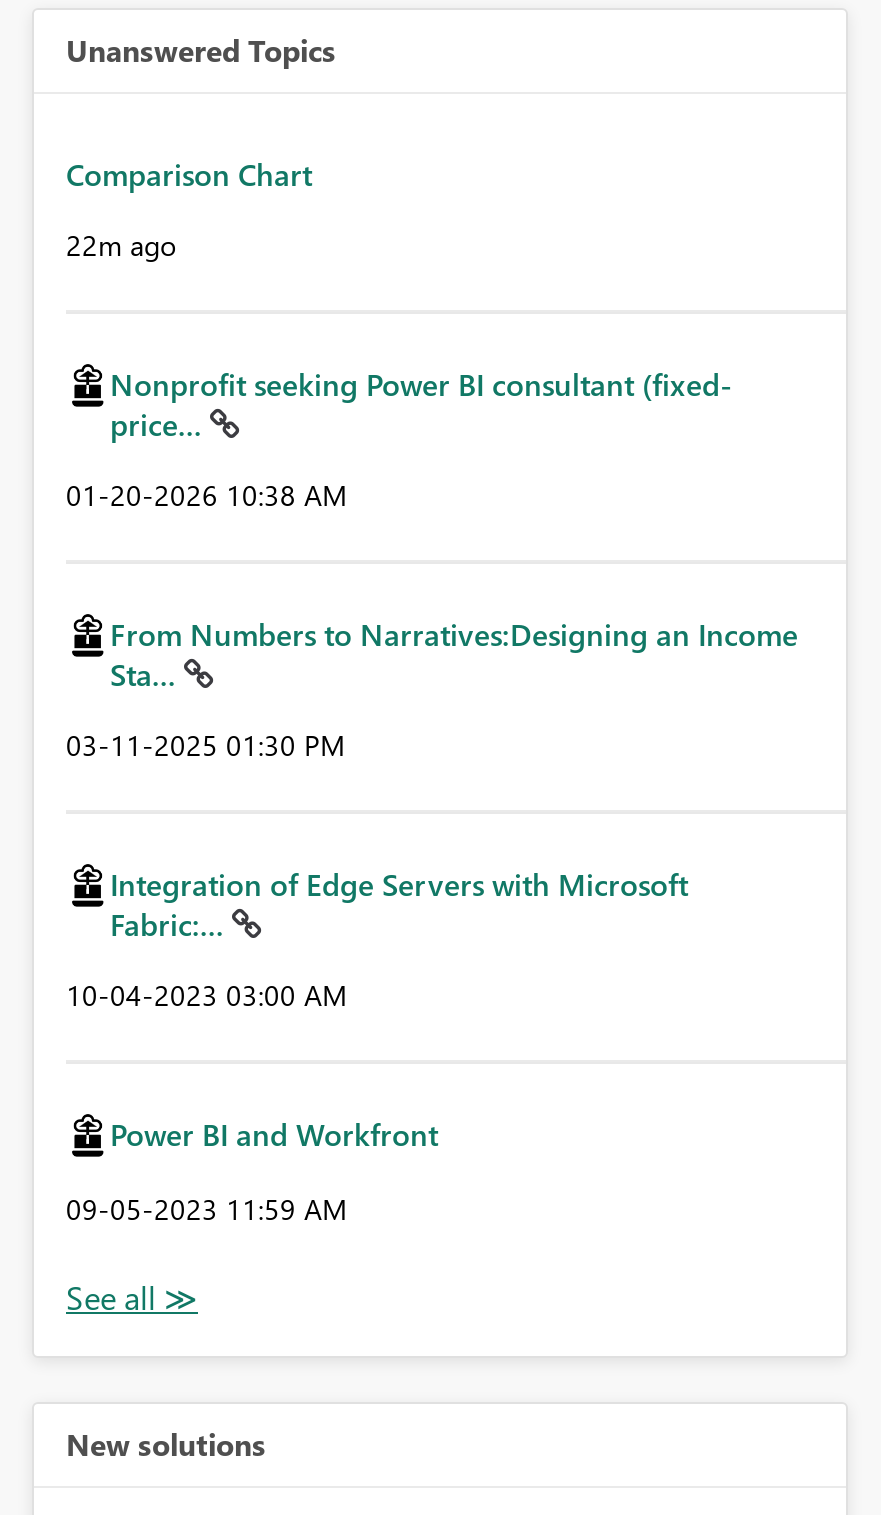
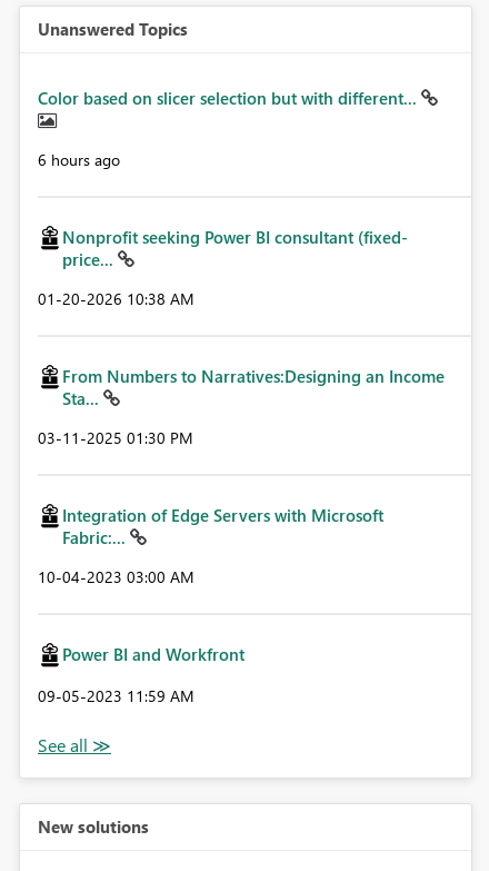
- Comparison Chart
+ Color based on slicer selection but with different...

- 22m ago
+ 6 hours ago
